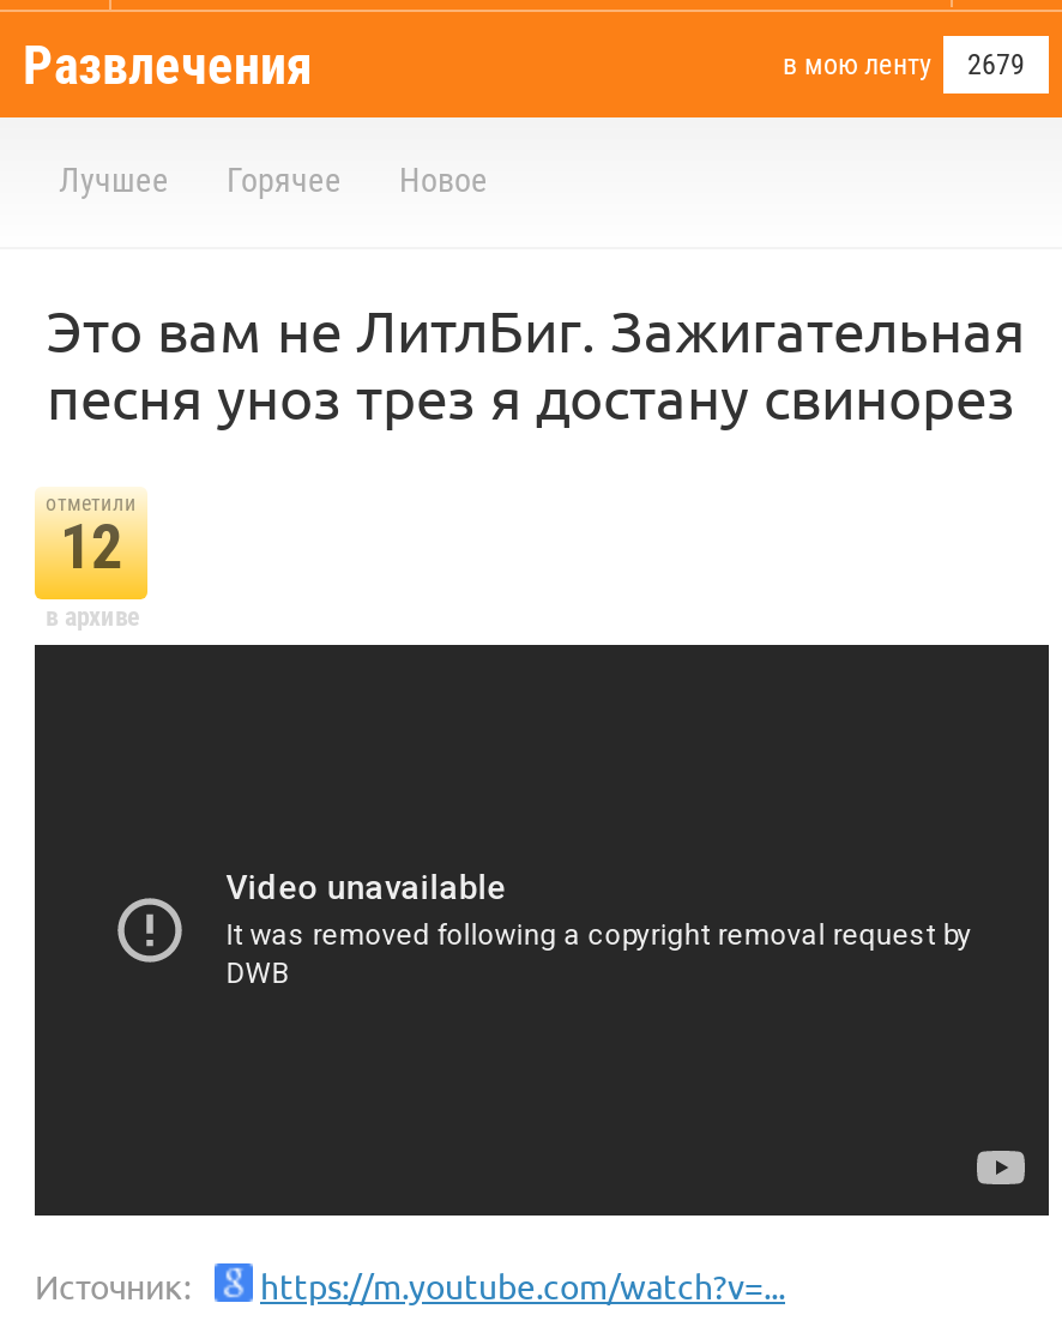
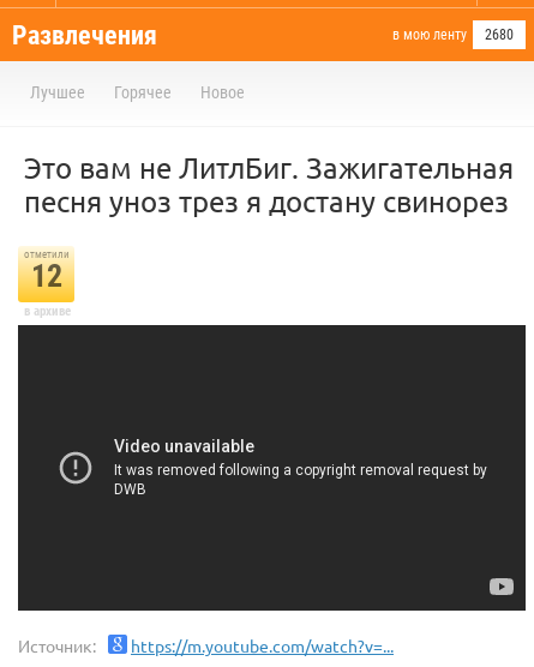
- в мою ленту 2679
+ в мою ленту 2680
